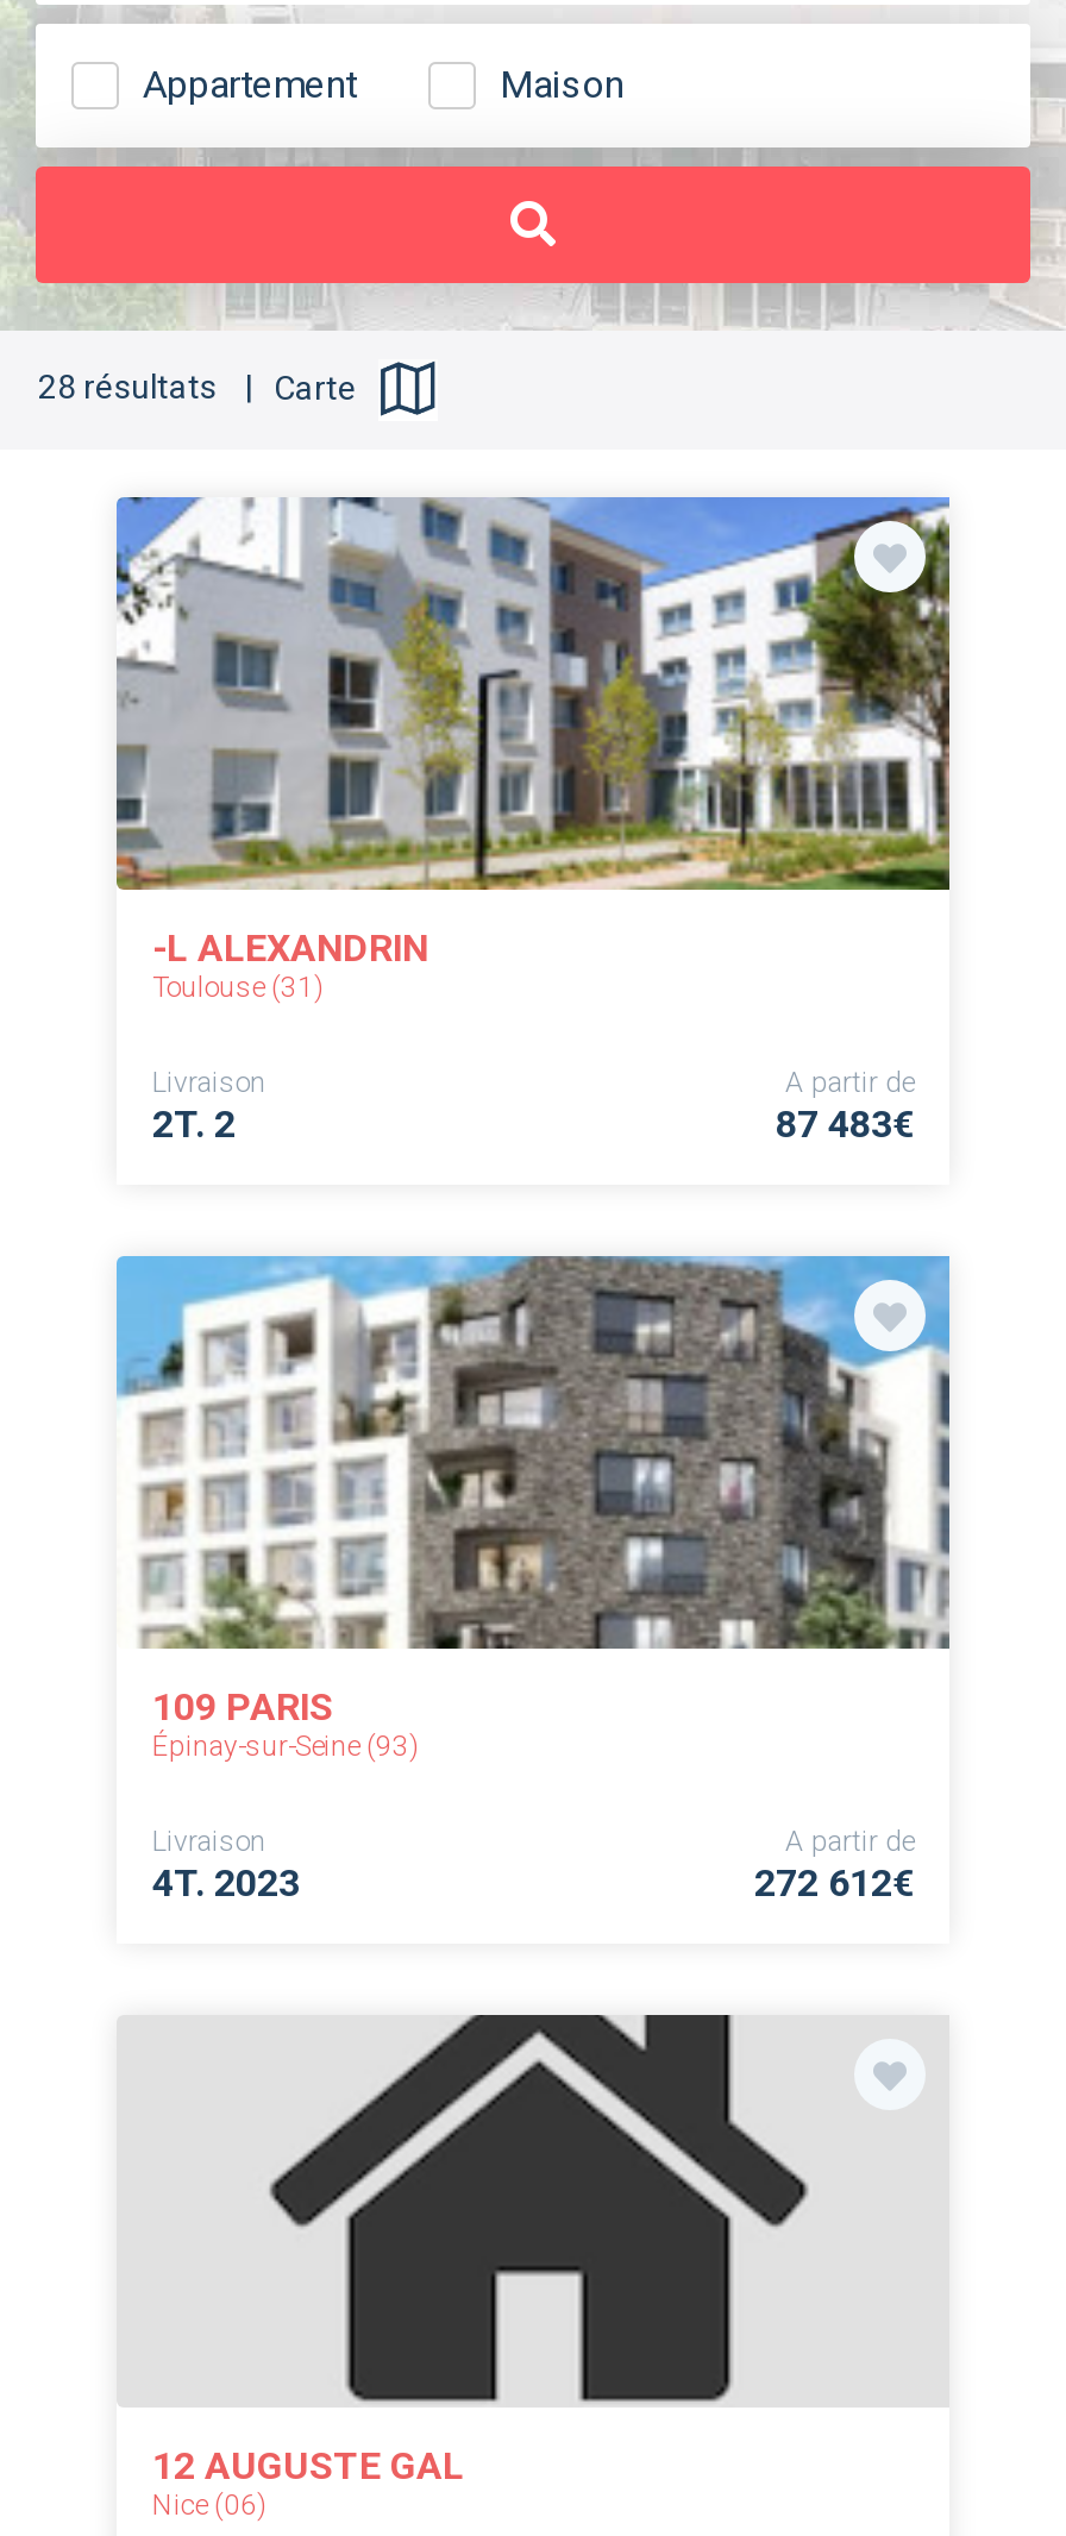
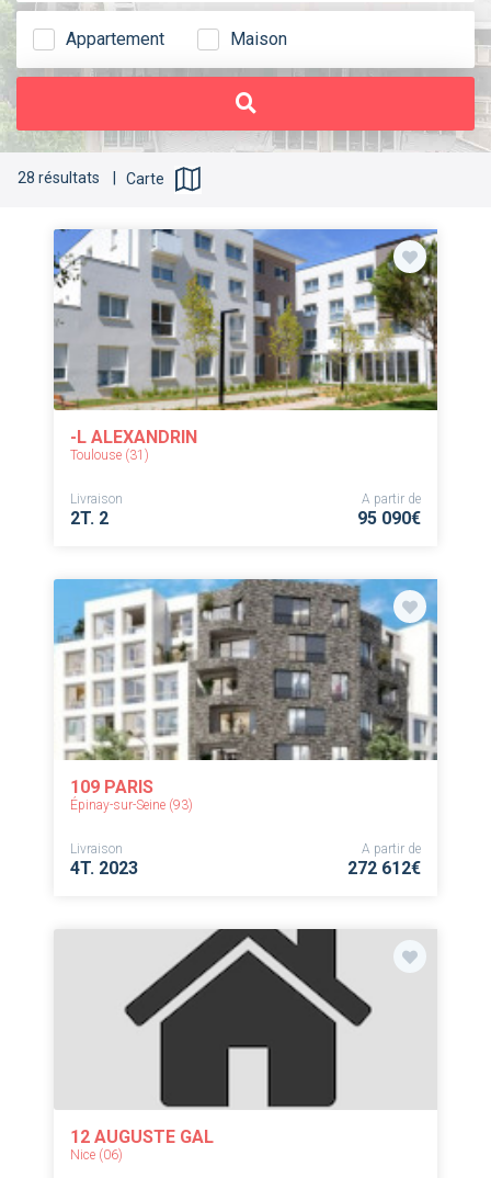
- 87 483€
+ 95 090€
